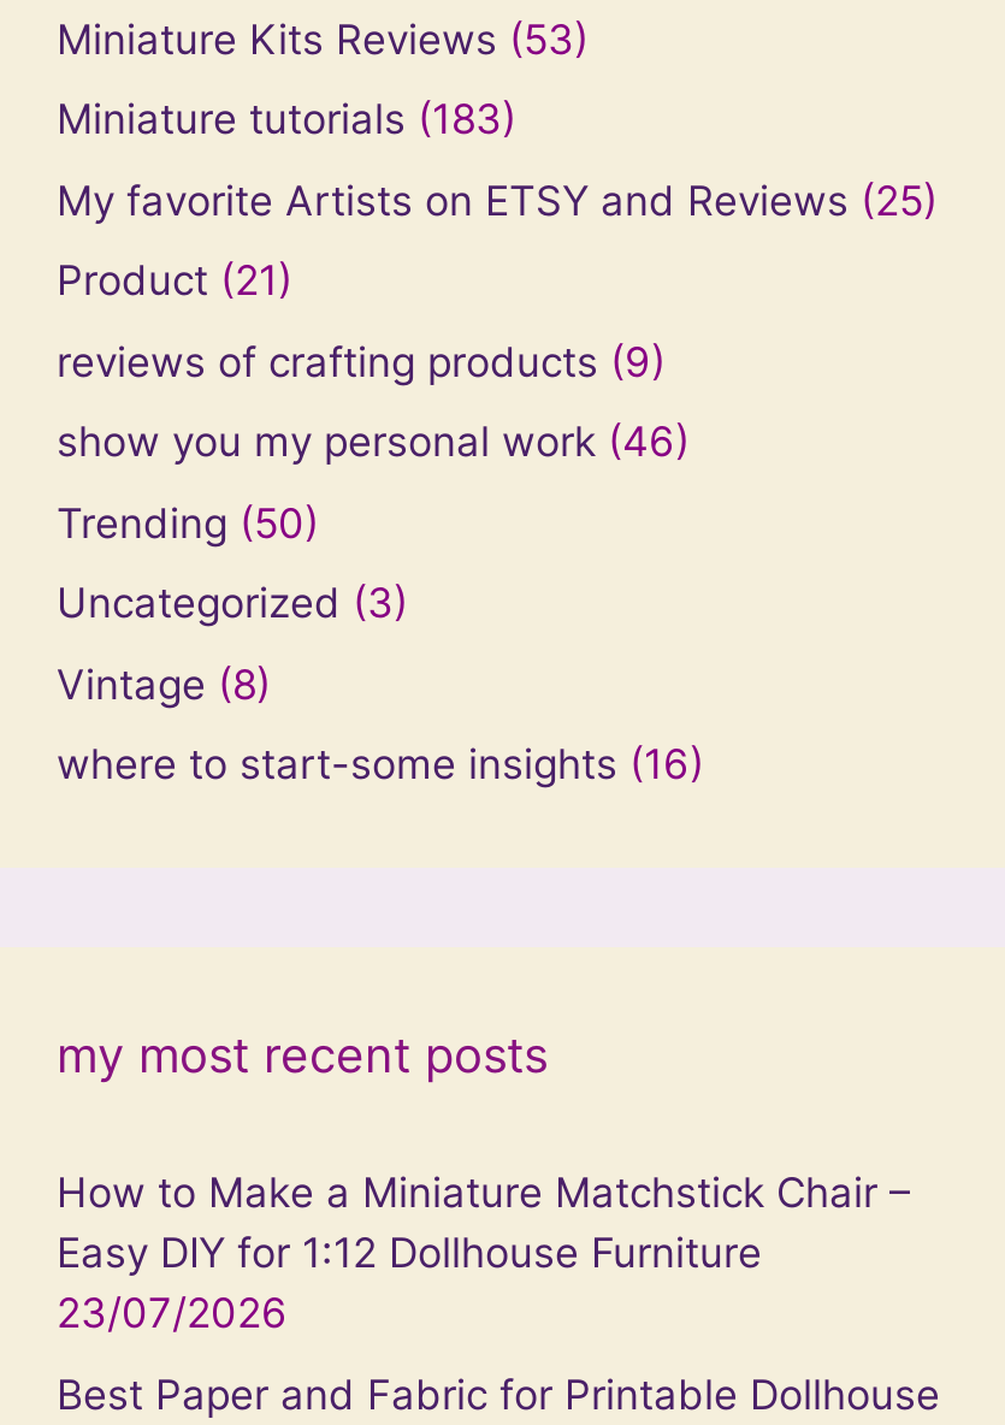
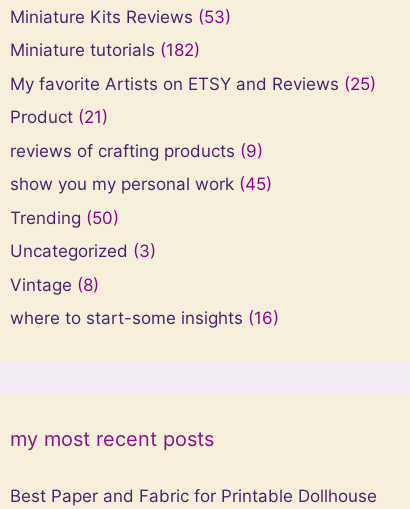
- Miniature tutorials (183)
+ Miniature tutorials (182)

- show you my personal work (46)
+ show you my personal work (45)

- How to Make a Miniature Matchstick Chair –
- Easy DIY for 1:12 Dollhouse Furniture
- 23/07/2026
